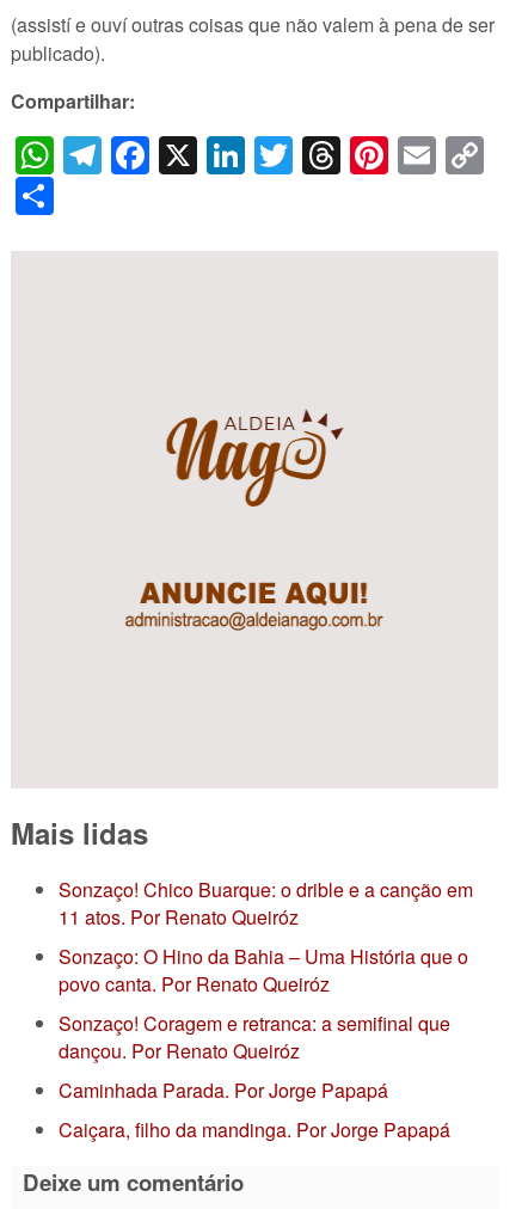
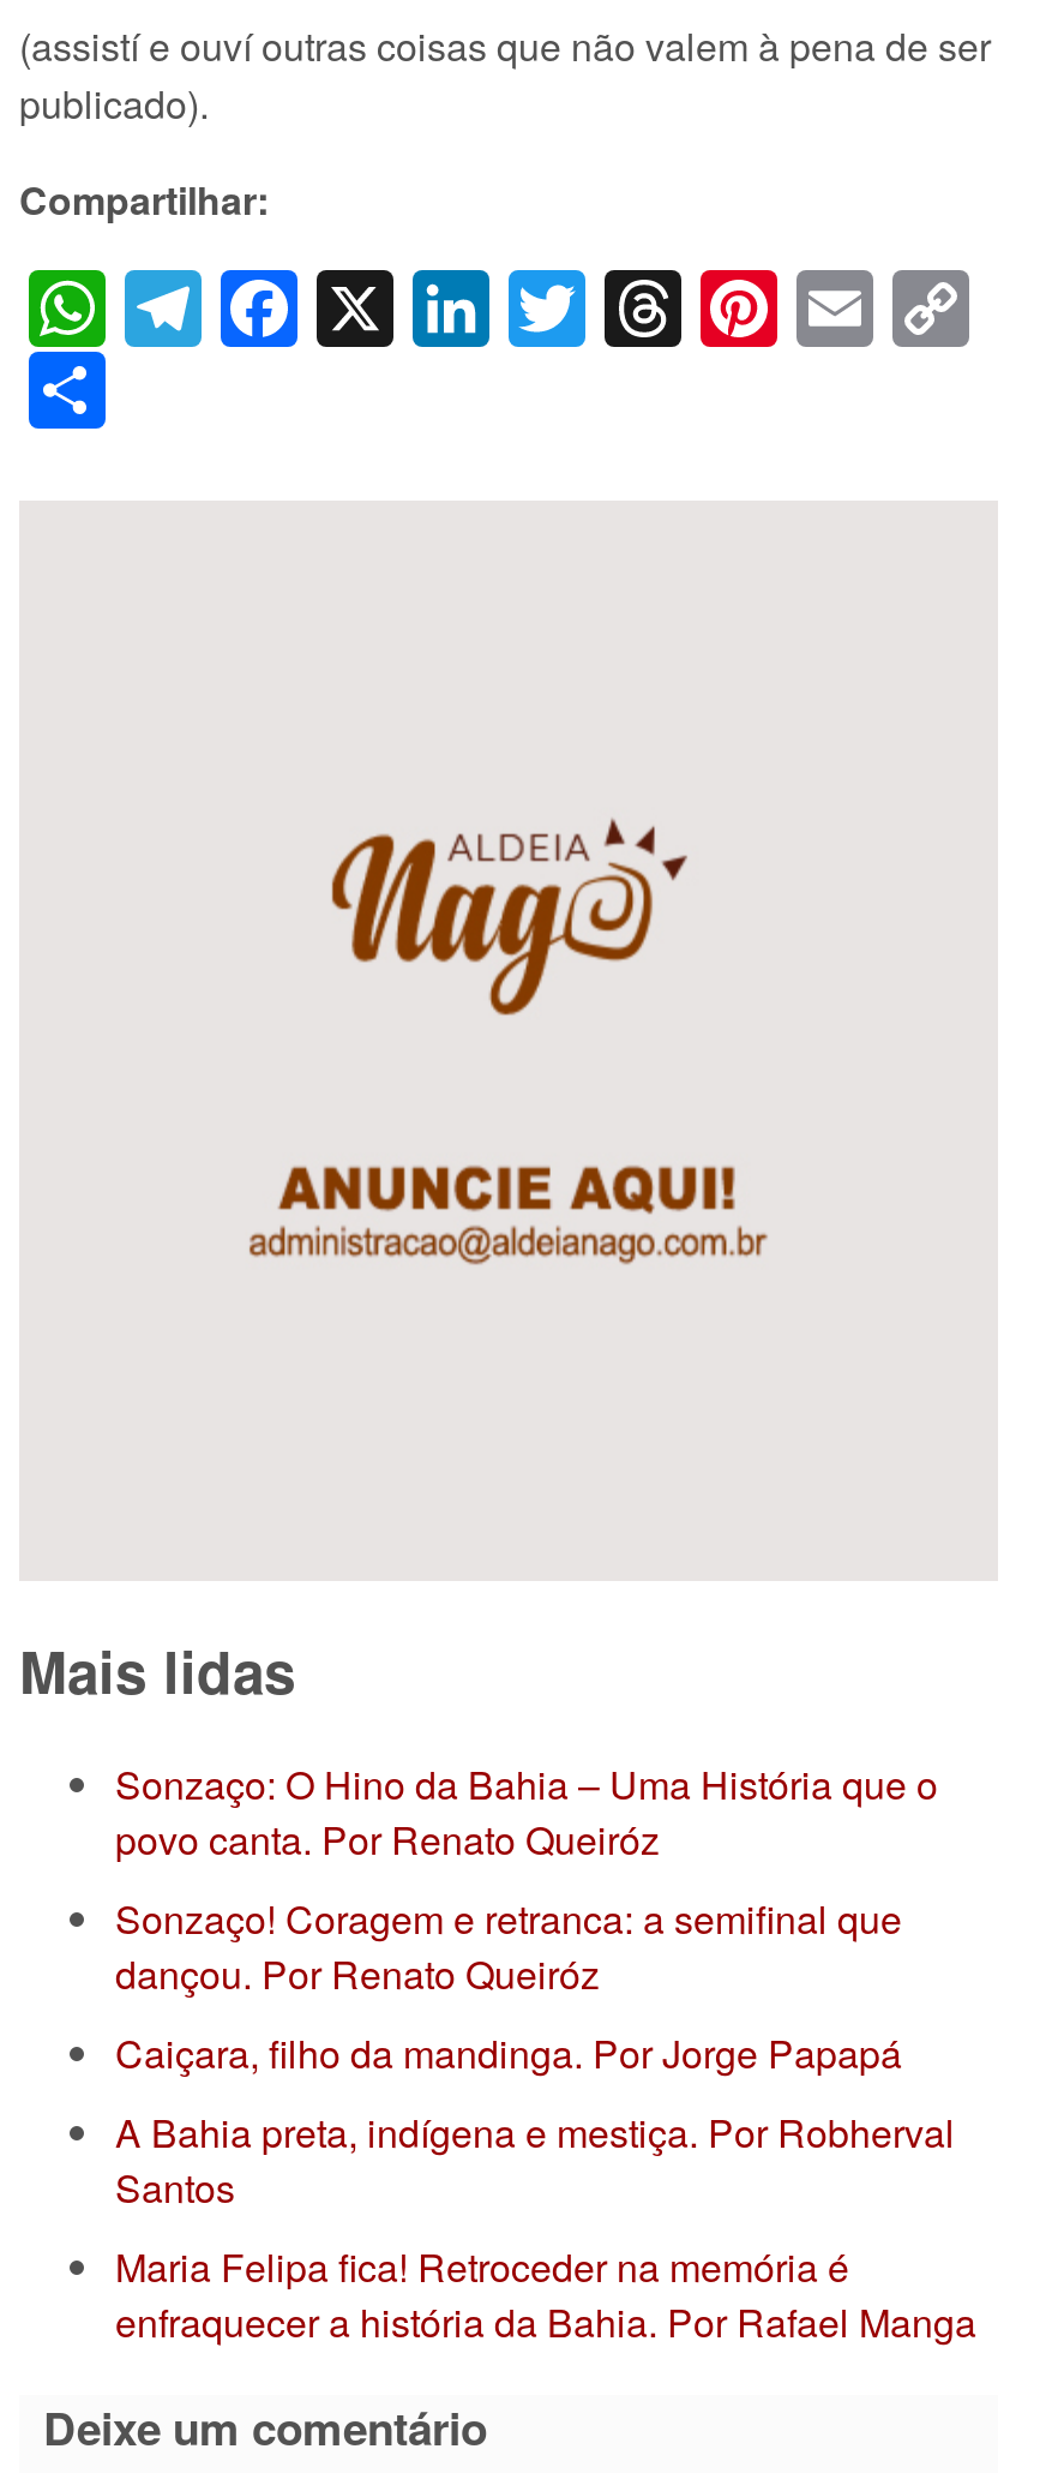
- Sonzaço! Chico Buarque: o drible e a canção em
- 11 atos. Por Renato Queiróz

moved up: Sonzaço: O Hino da Bahia – Uma História que o | povo canta. Por Renato Queiróz | Sonzaço! Coragem e retranca: a semifinal que | dançou. Por Renato Queiróz

- Caminhada Parada. Por Jorge Papapá

moved up: Caiçara, filho da mandinga. Por Jorge Papapá

+ A Bahia preta, indígena e mestiça. Por Robherval
+ Santos
+ Maria Felipa fica! Retroceder na memória é
+ enfraquecer a história da Bahia. Por Rafael Manga
